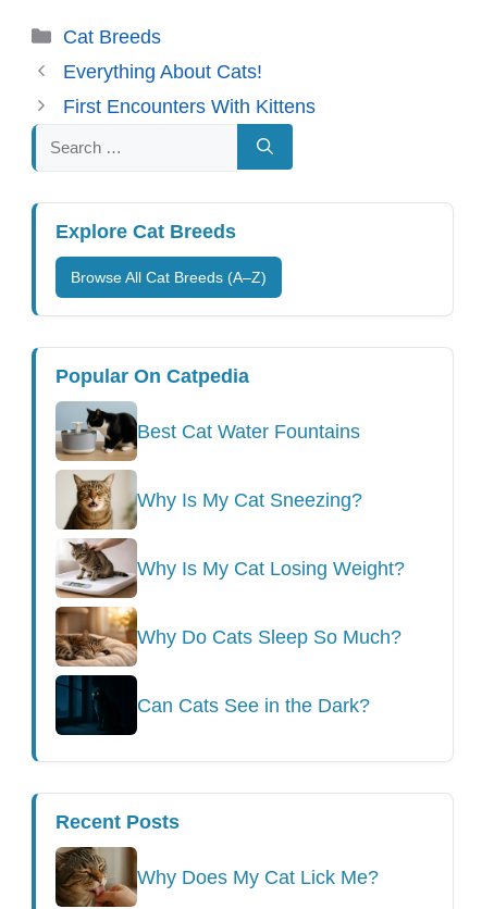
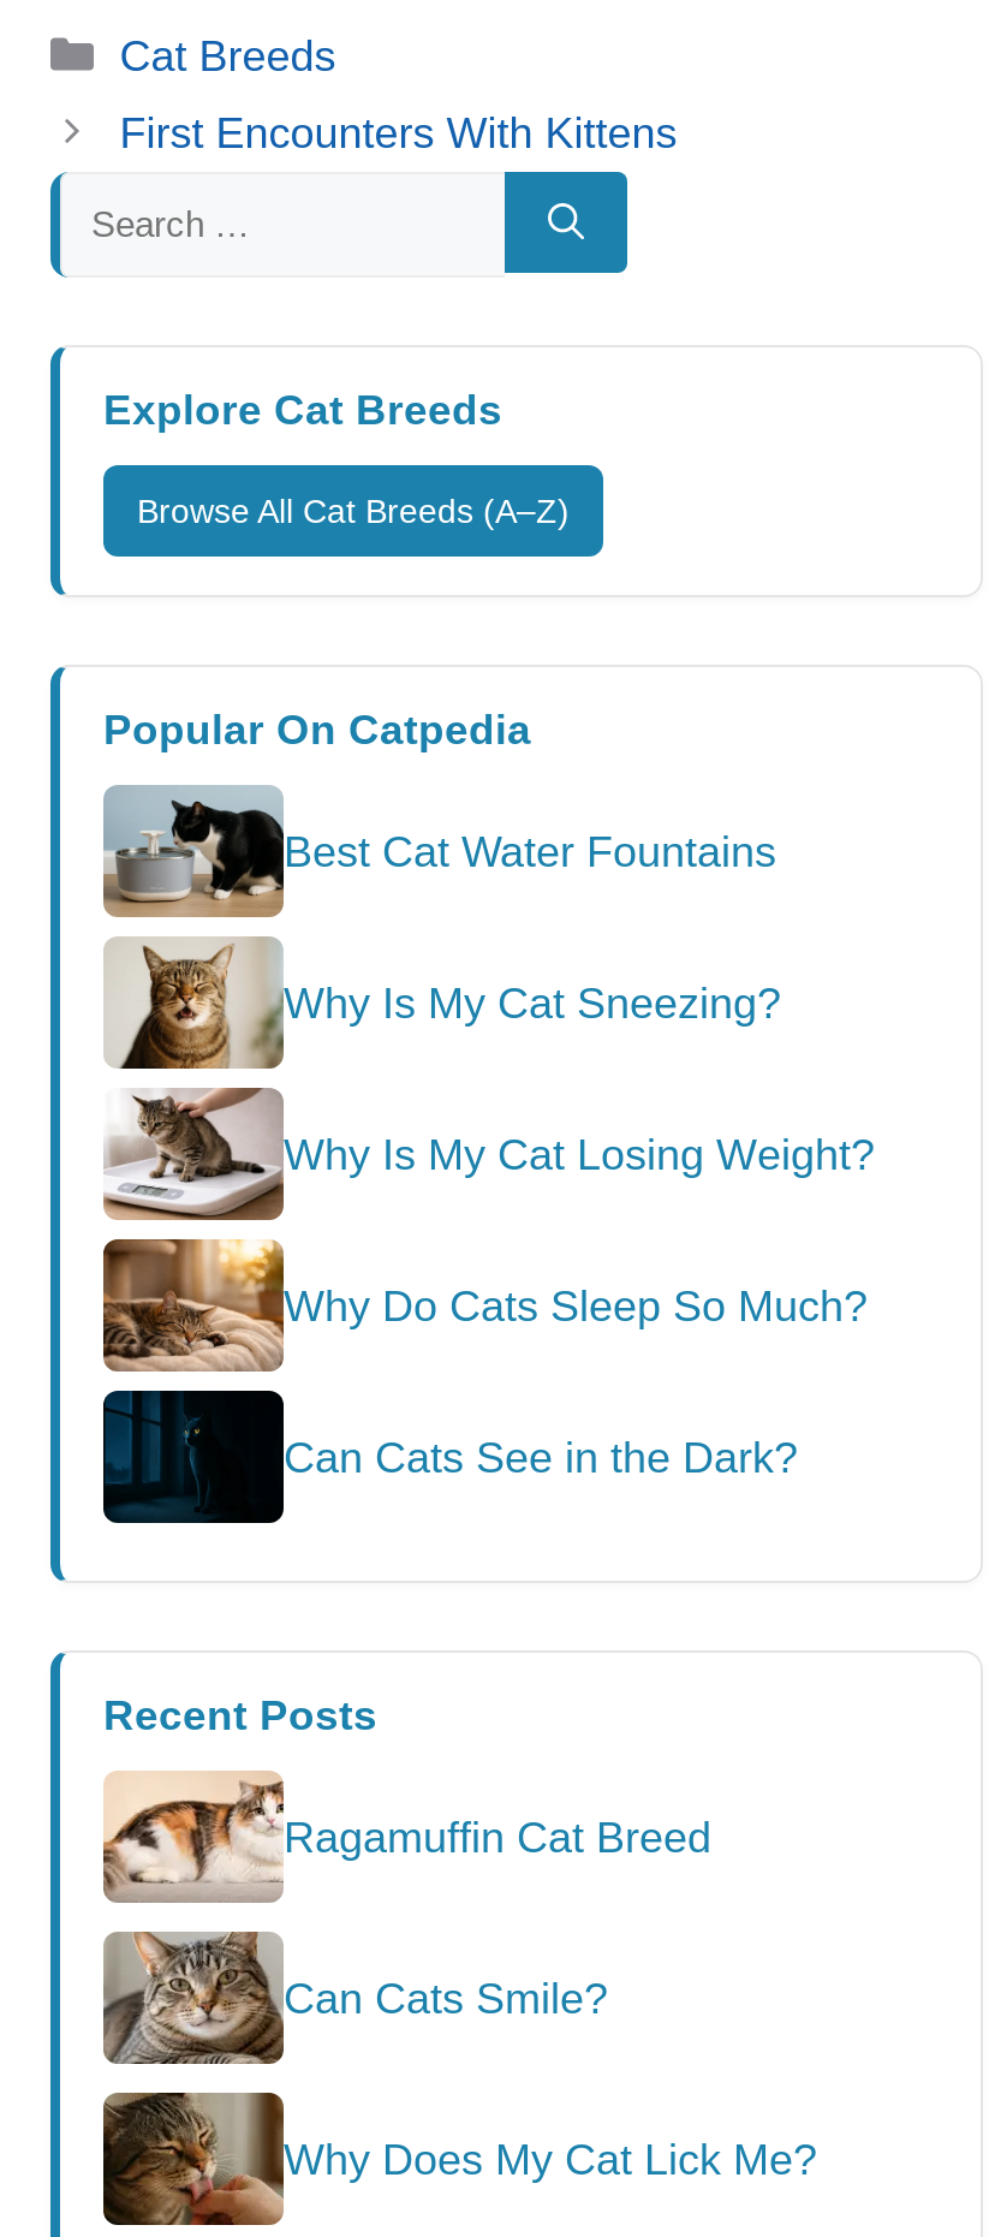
- Everything About Cats!

moved up: [image] | First Encounters With Kittens | Search | ... | Can Cats See in the Dark? | Recent Posts

+ [image]
+ Ragamuffin Cat Breed
+ Can Cats Smile?

+ [image]
